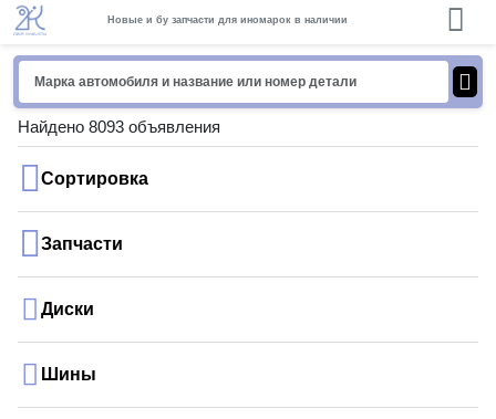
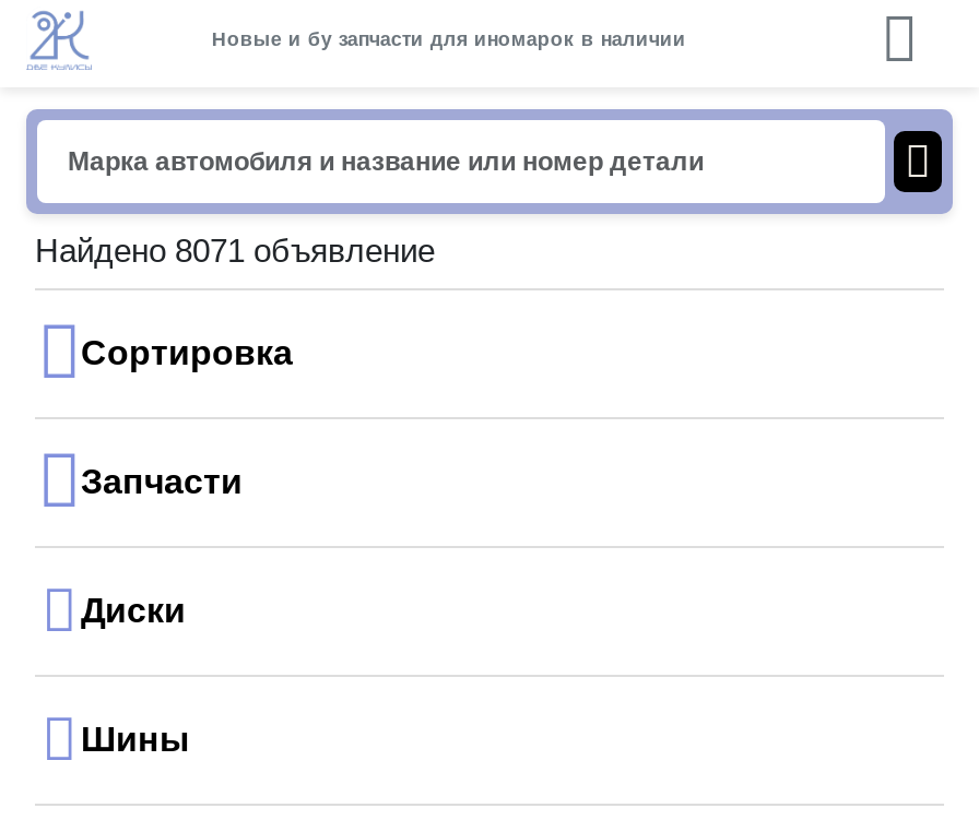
- Найдено 8093 объявления
+ Найдено 8071 объявление
